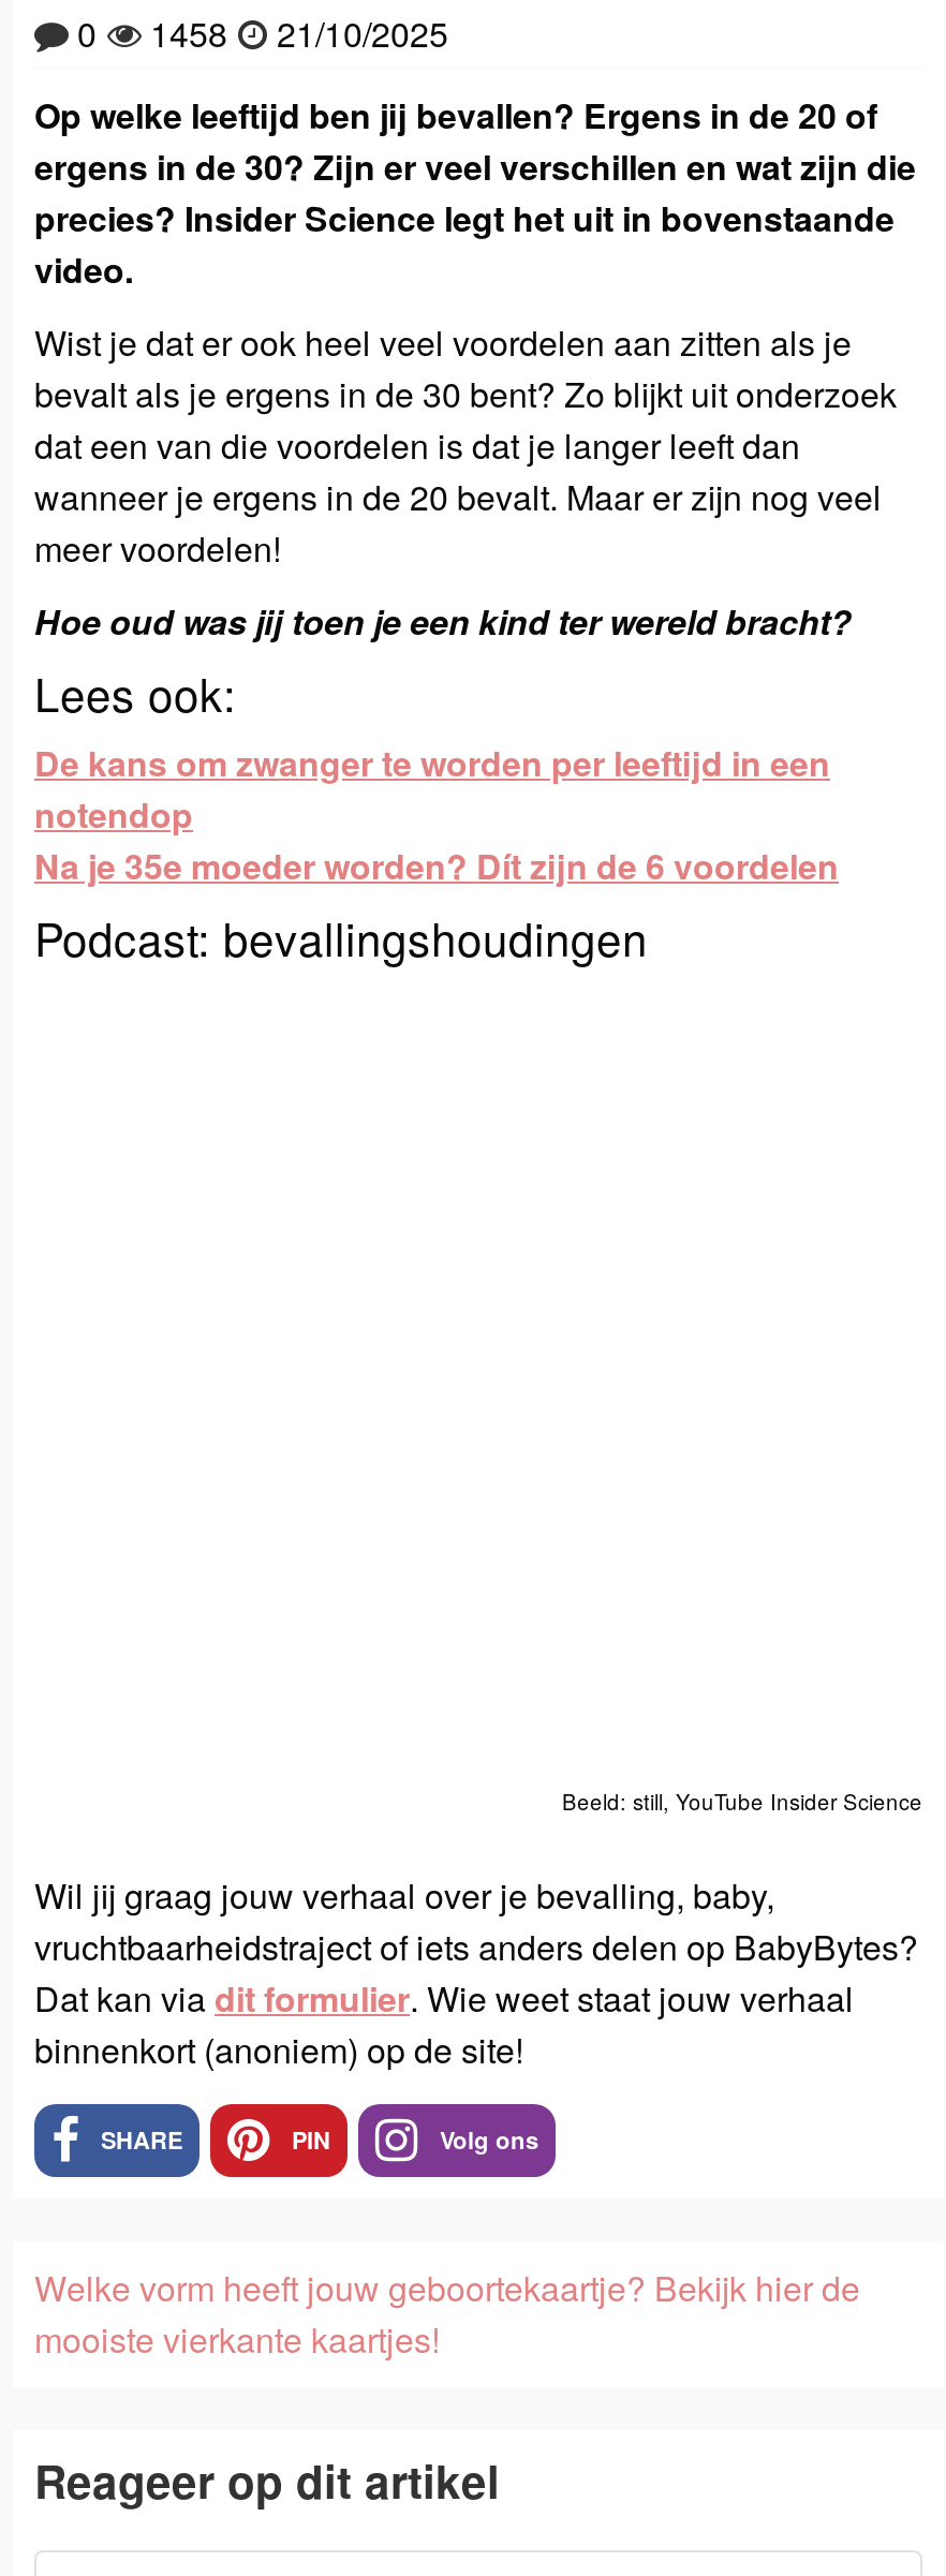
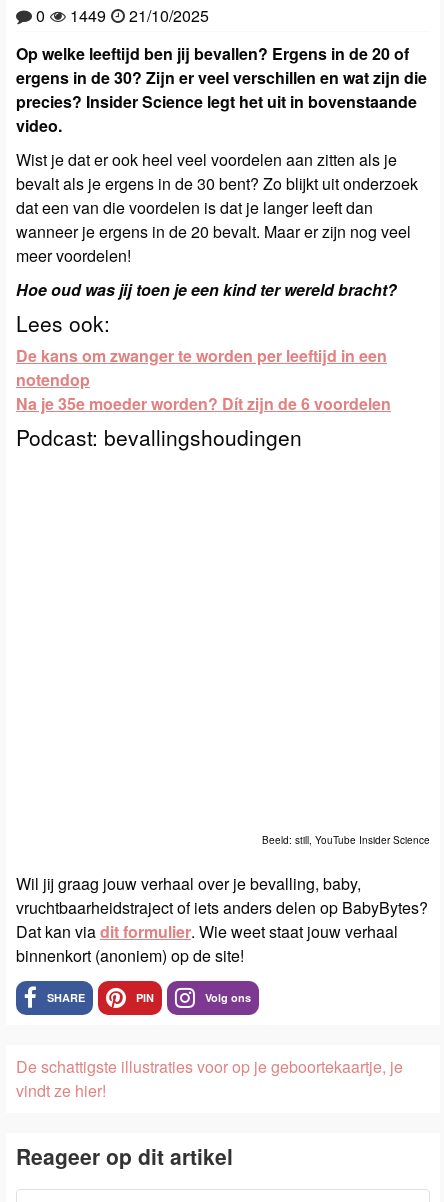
- 0 1458 21/10/2025
+ 0 1449 21/10/2025

- Welke vorm heeft jouw geboortekaartje? Bekijk hier de
- mooiste vierkante kaartjes!
+ De schattigste illustraties voor op je geboortekaartje, je
+ vindt ze hier!
